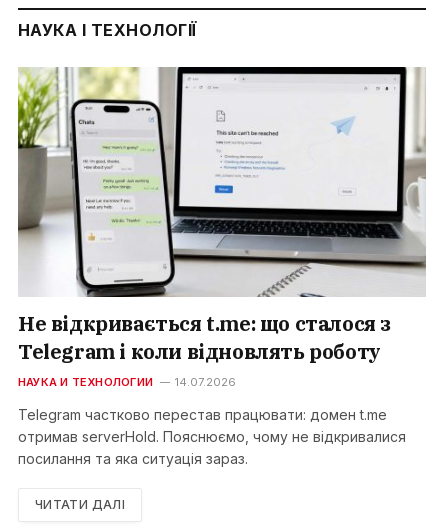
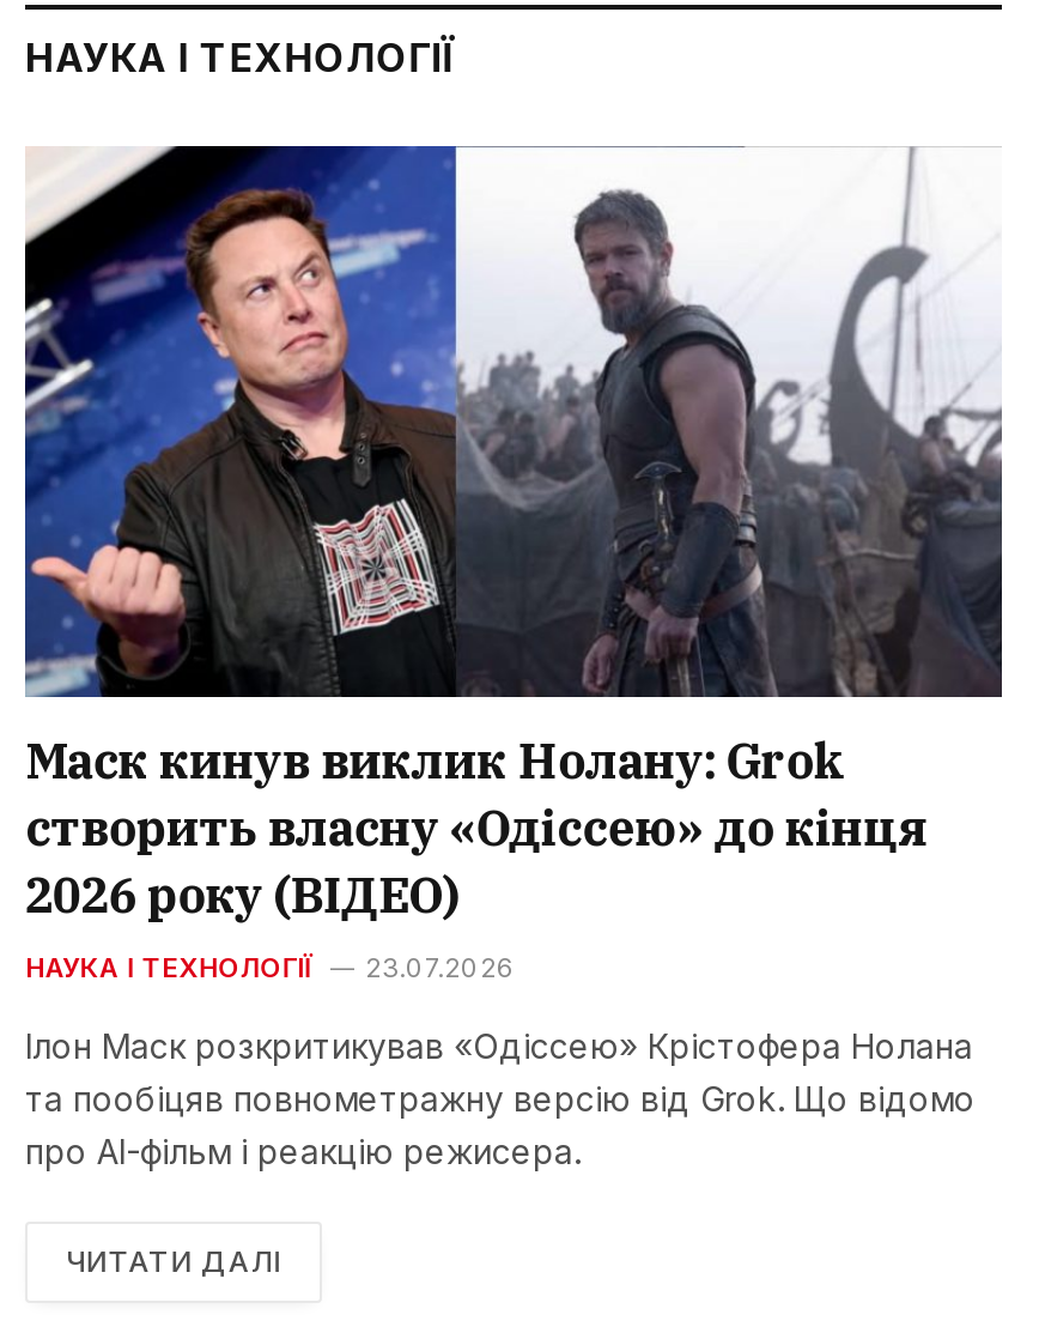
- [image]
- Не відкривається t.me: що сталося з
- Telegram і коли відновлять роботу
- НАУКА И ТЕХНОЛОГИИ
- 14.07.2026
+ [image]
+ Маск кинув виклик Нолану: Grok
+ створить власну «Одіссею» до кінця
+ 2026 року (ВІДЕО)
+ НАУКА І ТЕХНОЛОГІЇ
+ 23.07.2026

- Telegram частково перестав працювати: домен t.me
- отримав serverHold. Пояснюємо, чому не відкривалися
- посилання та яка ситуація зараз.
+ Ілон Маск розкритикував «Одіссею» Крістофера Нолана
+ та пообіцяв повнометражну версію від Grok. Що відомо
+ про AI-фільм і реакцію режисера.
